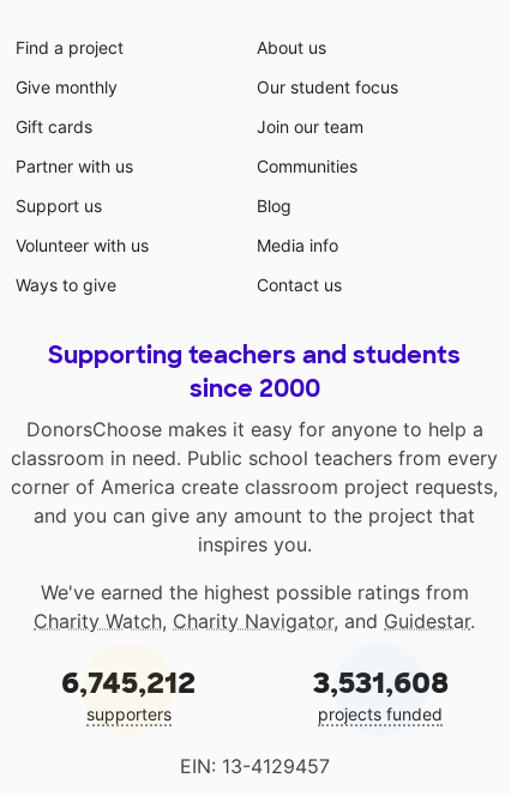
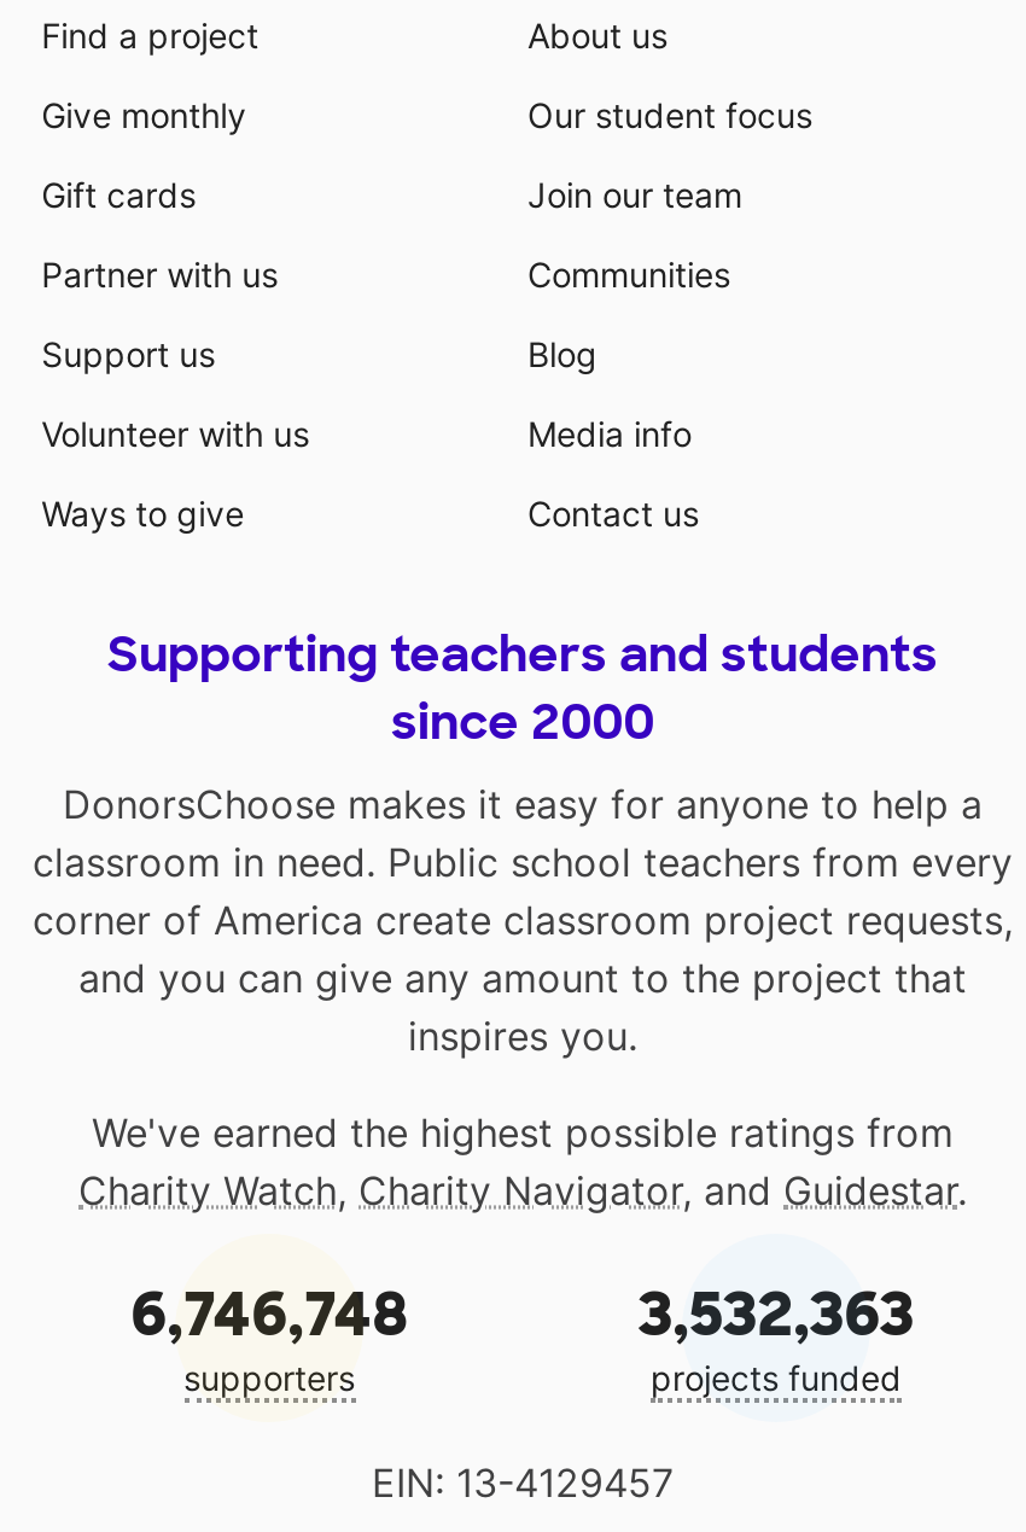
- 6,745,212
+ 6,746,748

- 3,531,608
+ 3,532,363
